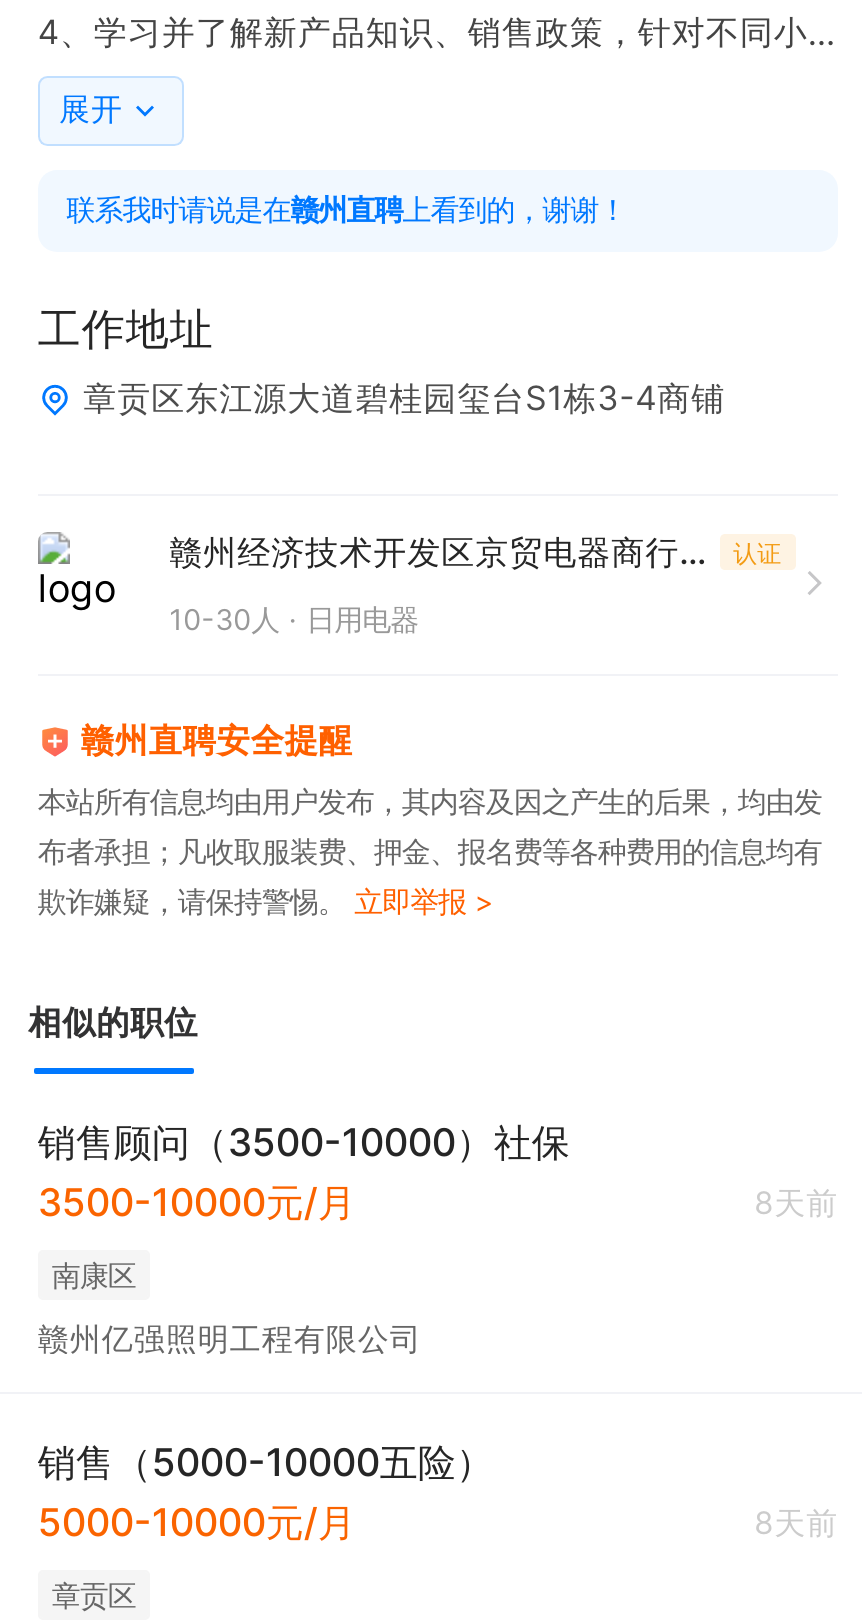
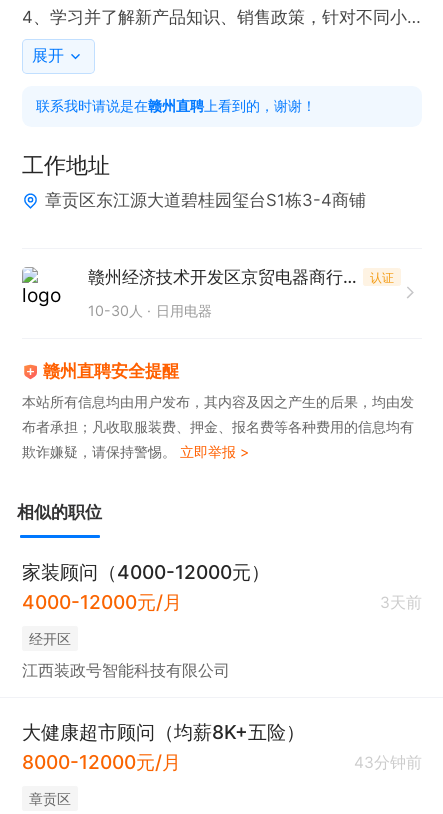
- 销售顾问（3500-10000）社保
- 3500-10000元/月
- 8天前
+ 家装顾问（4000-12000元）
+ 4000-12000元/月
+ 3天前

- 南康区
+ 经开区

- 赣州亿强照明工程有限公司
+ 江西装政号智能科技有限公司

- 销售（5000-10000五险）
- 5000-10000元/月
- 8天前
+ 大健康超市顾问（均薪8K+五险）
+ 8000-12000元/月
+ 43分钟前
